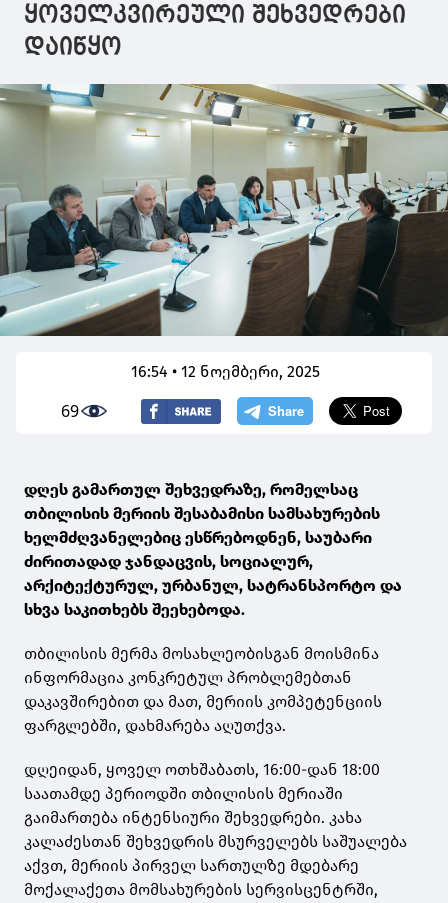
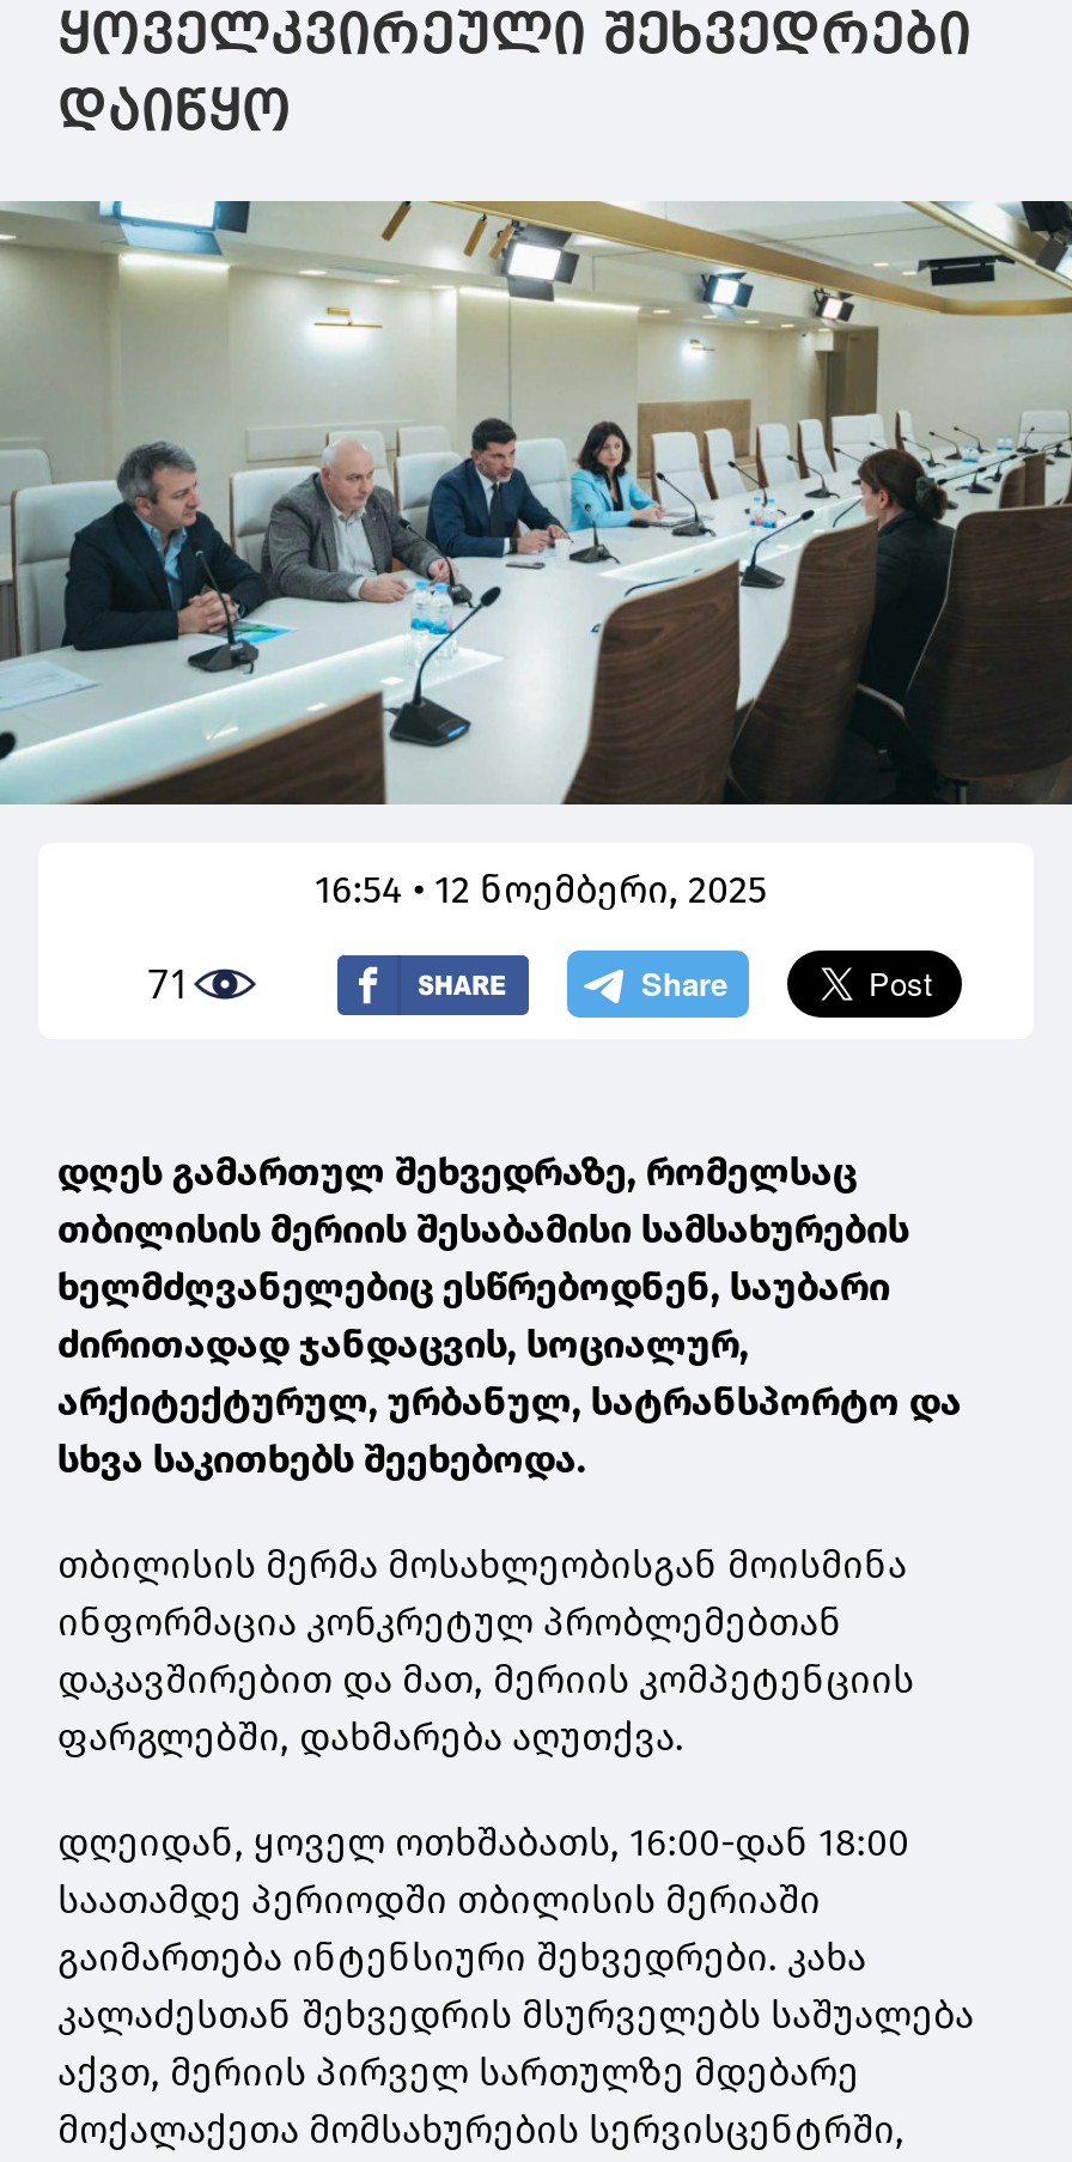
- 69
+ 71
